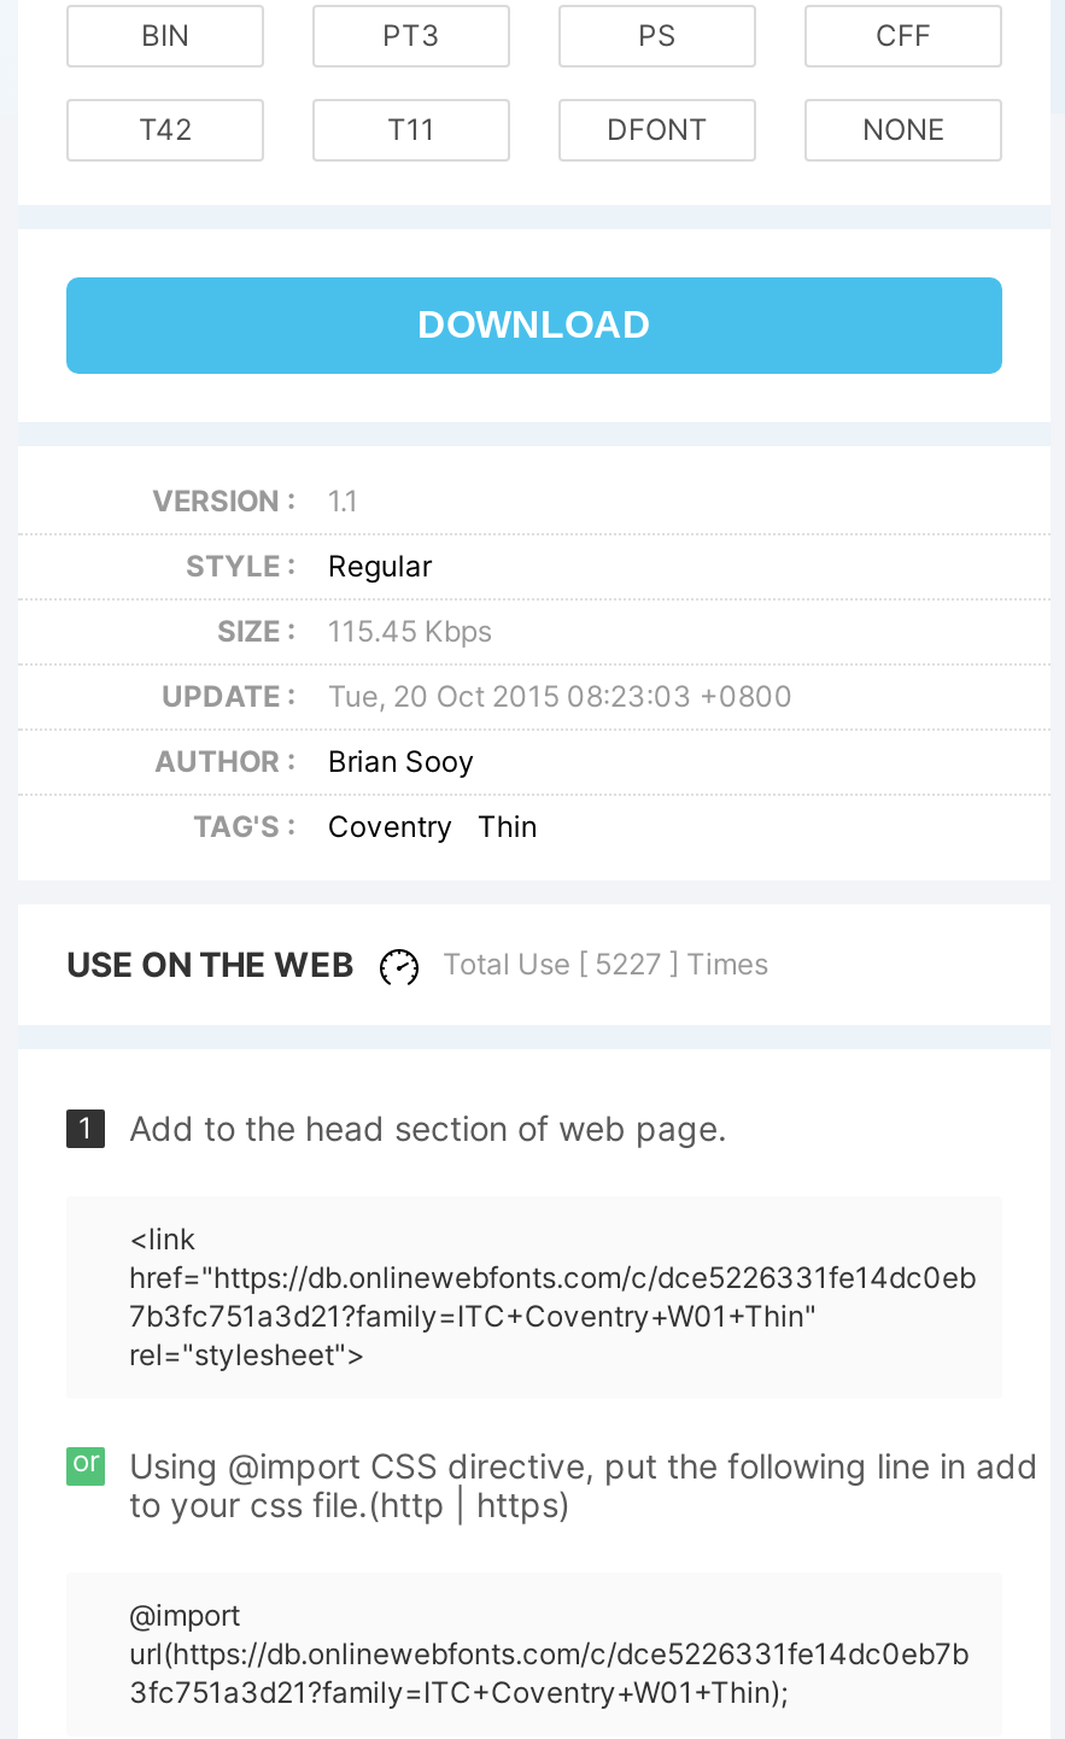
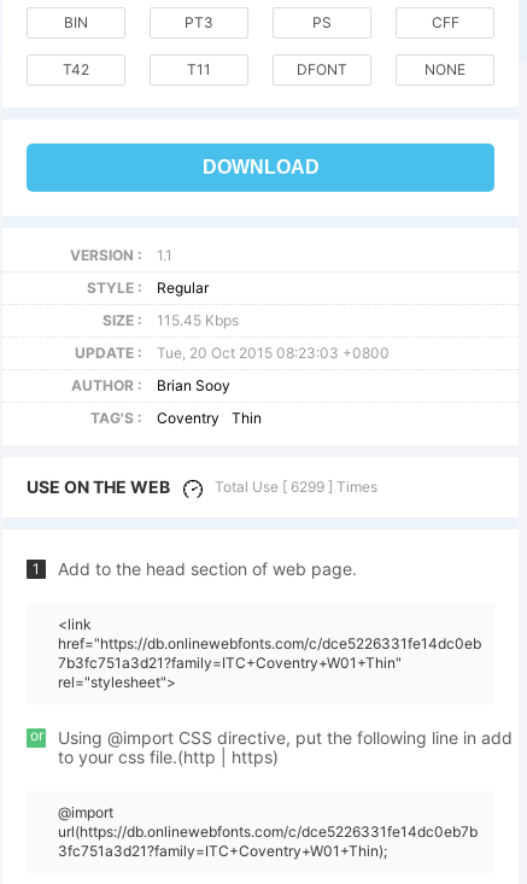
- Total Use [ 5227 ] Times
+ Total Use [ 6299 ] Times
